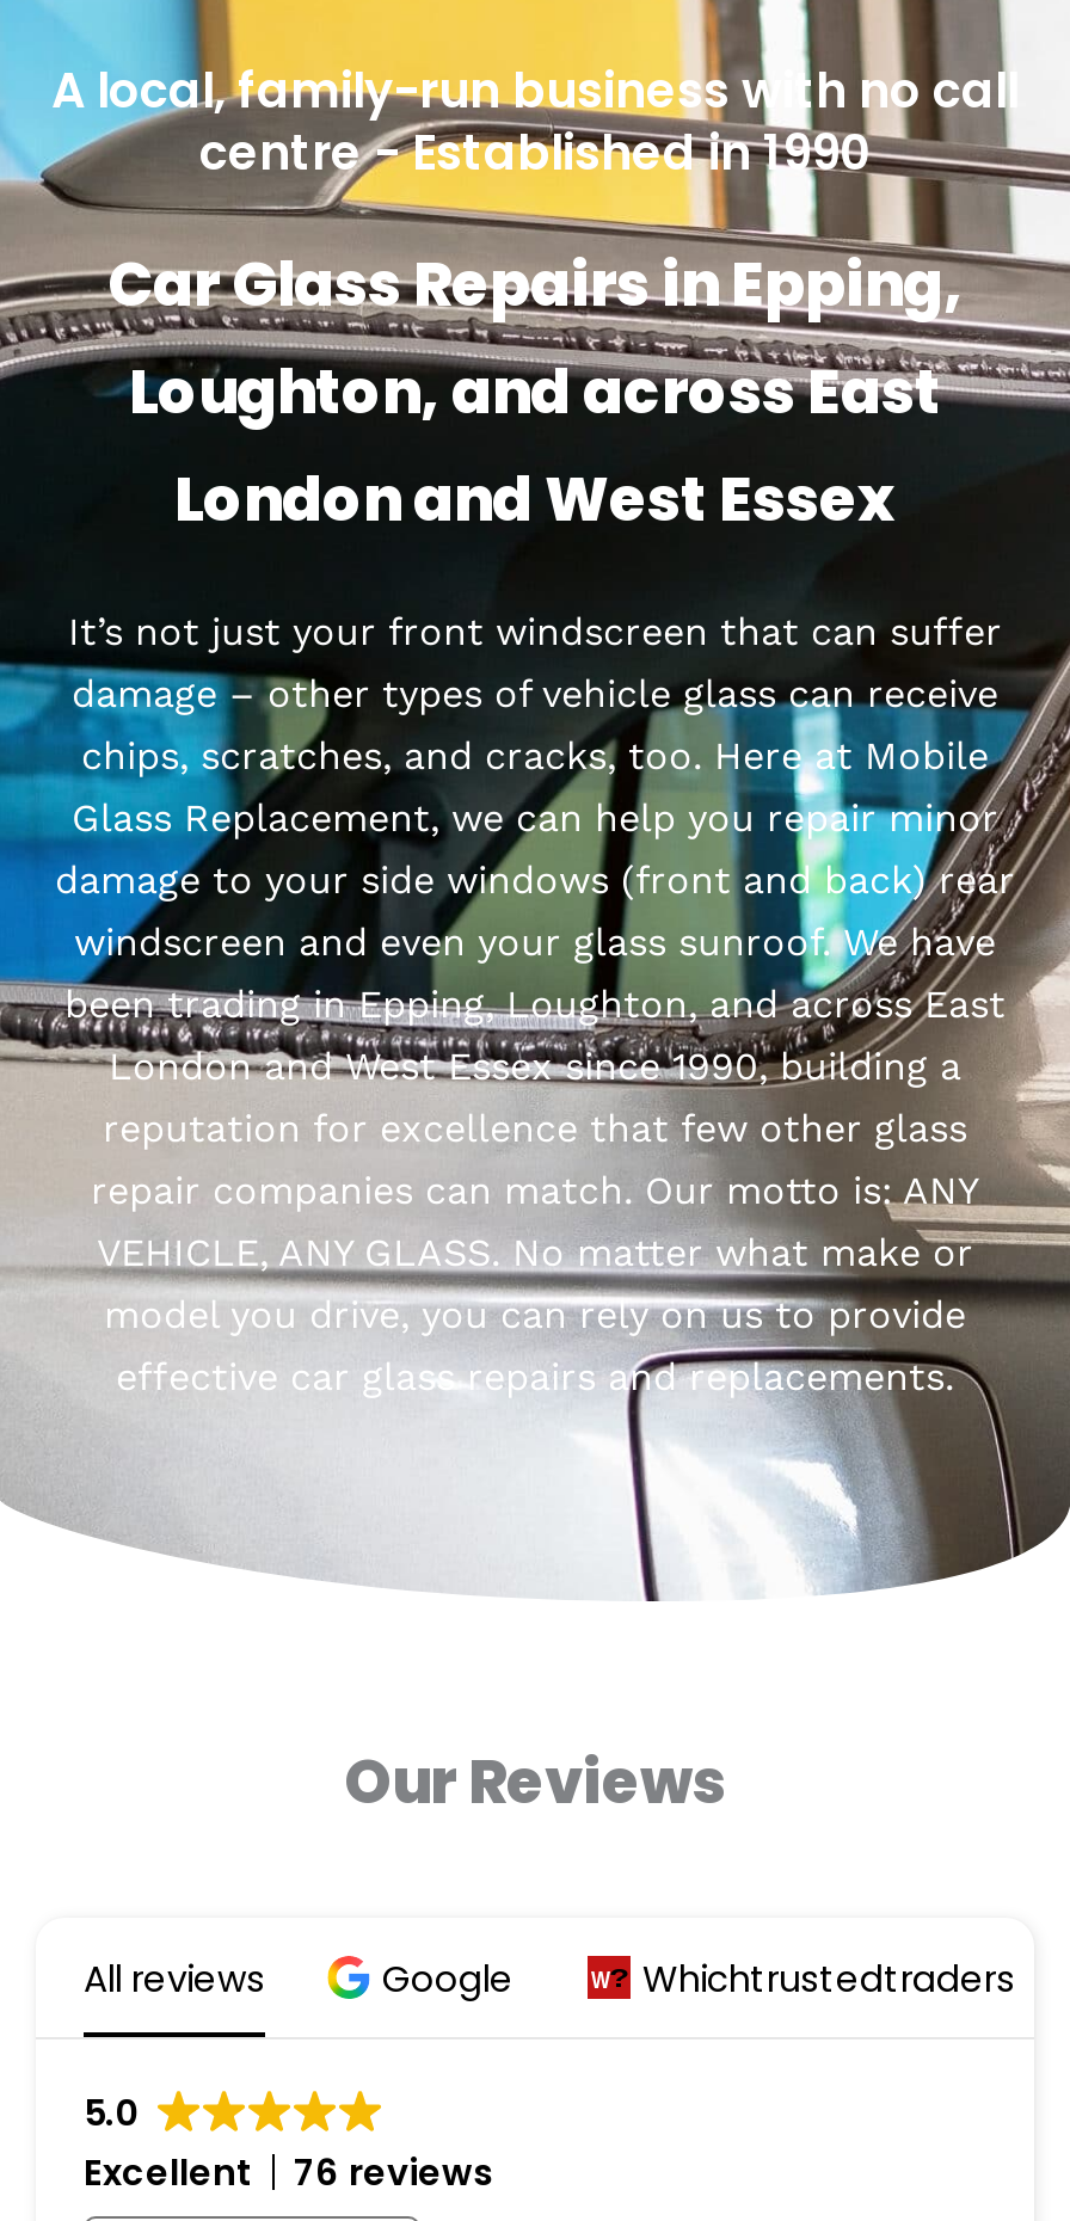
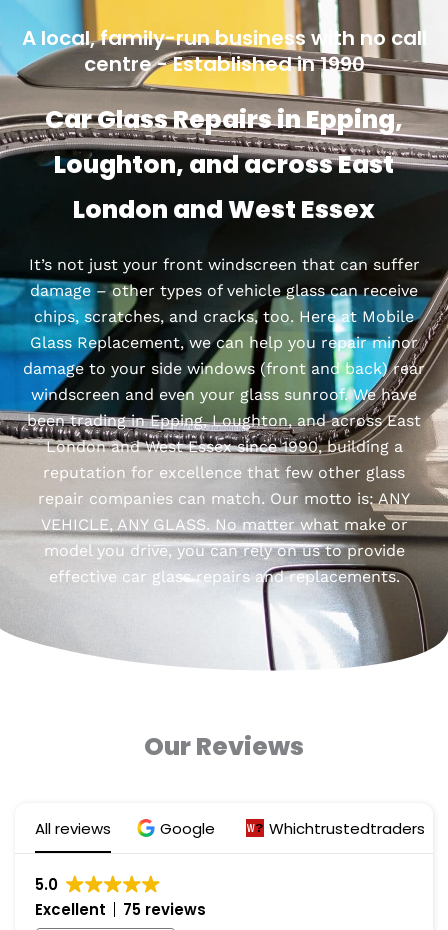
- Excellent 76 reviews
+ Excellent 75 reviews
